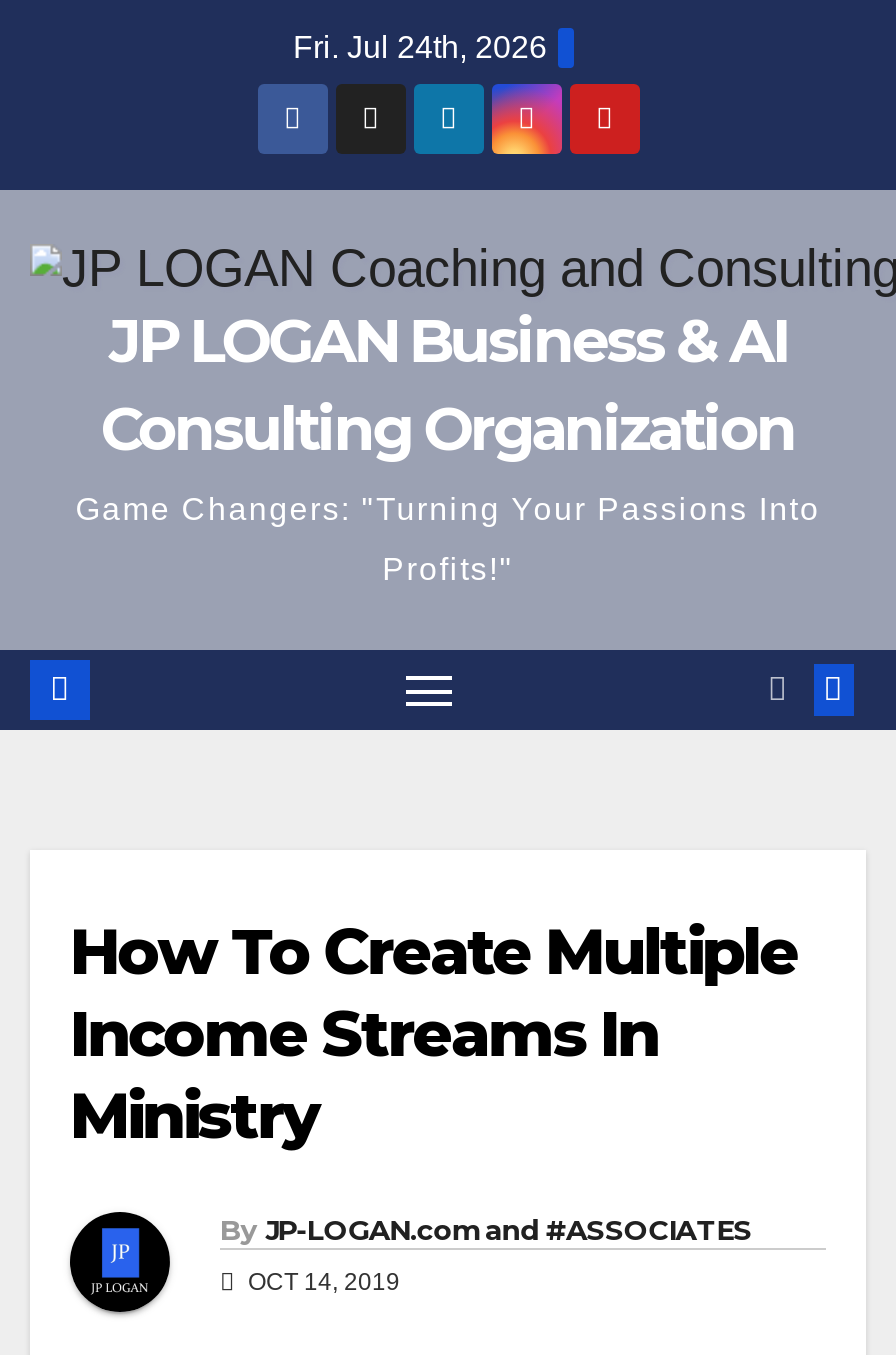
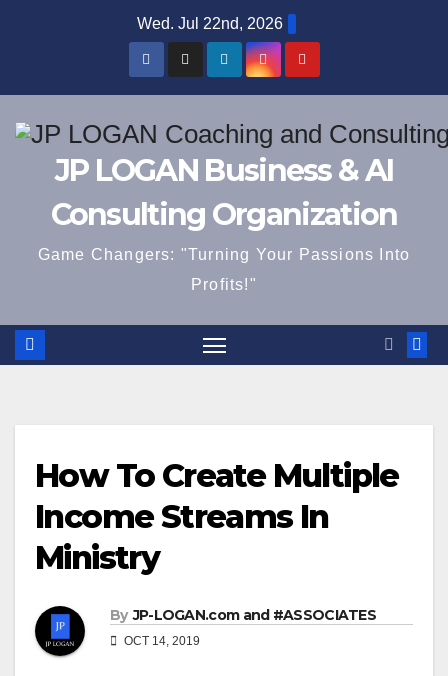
- Fri. Jul 24th, 2026
+ Wed. Jul 22nd, 2026
